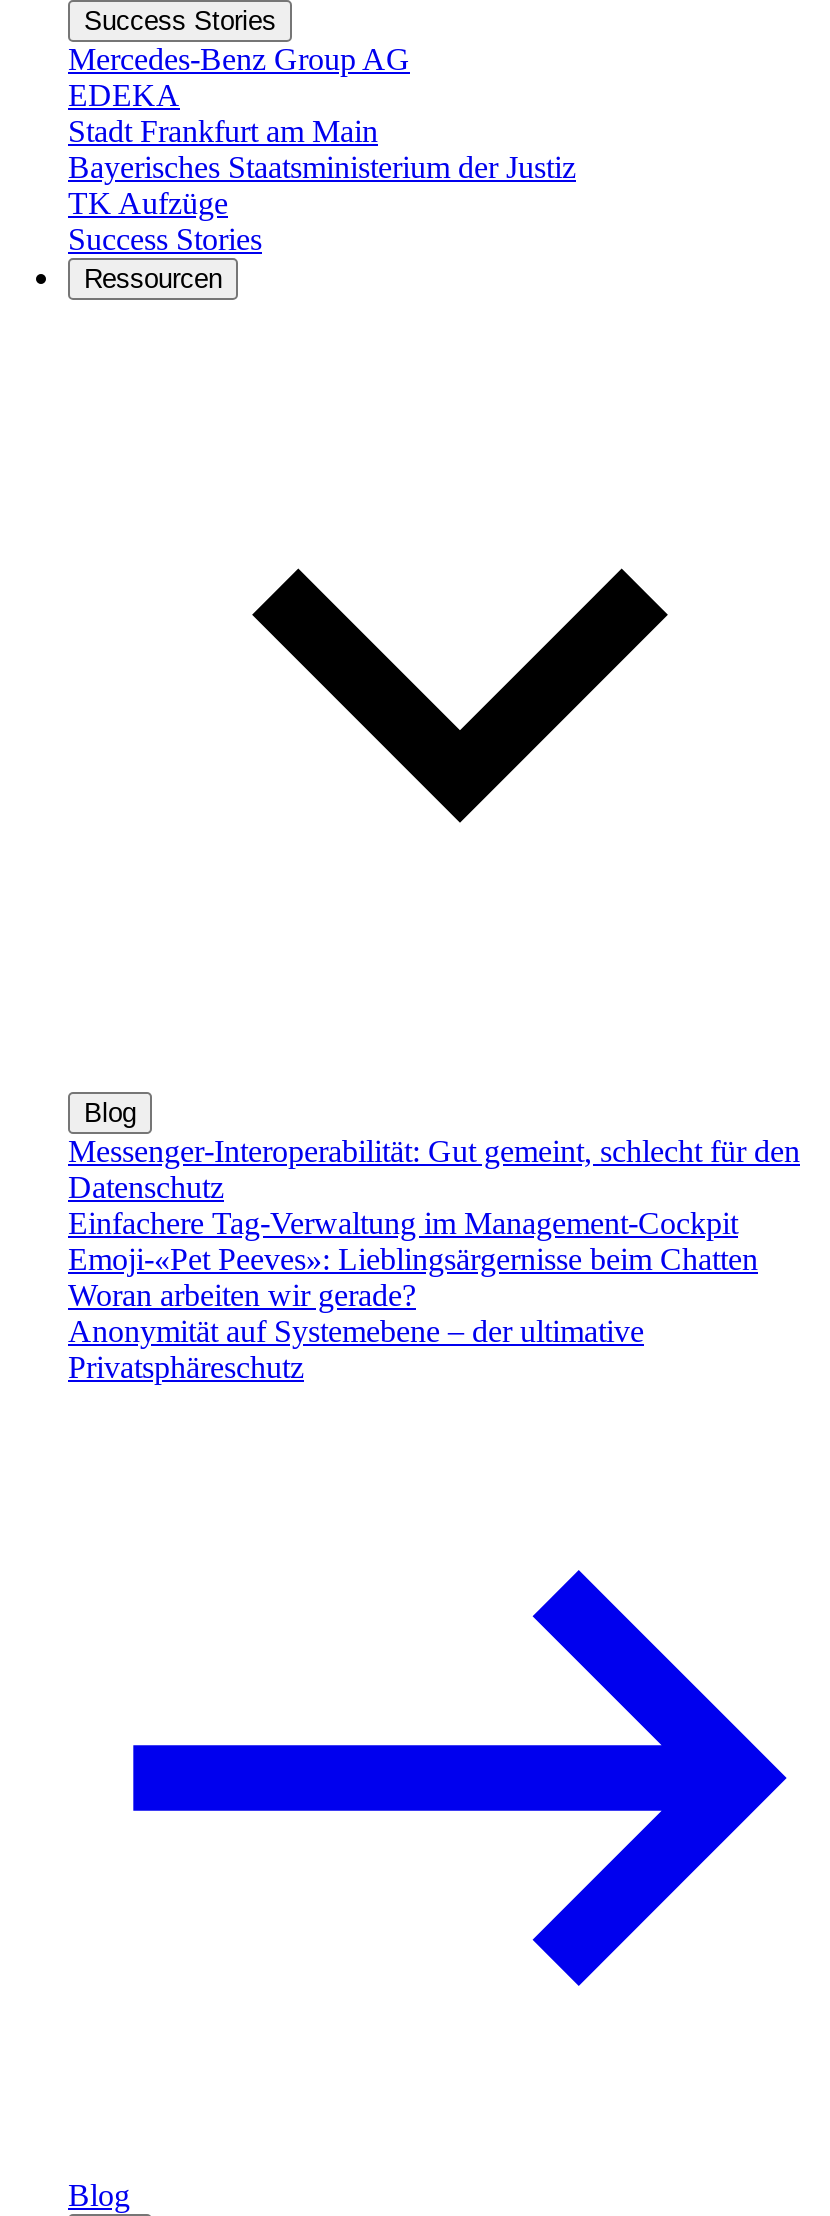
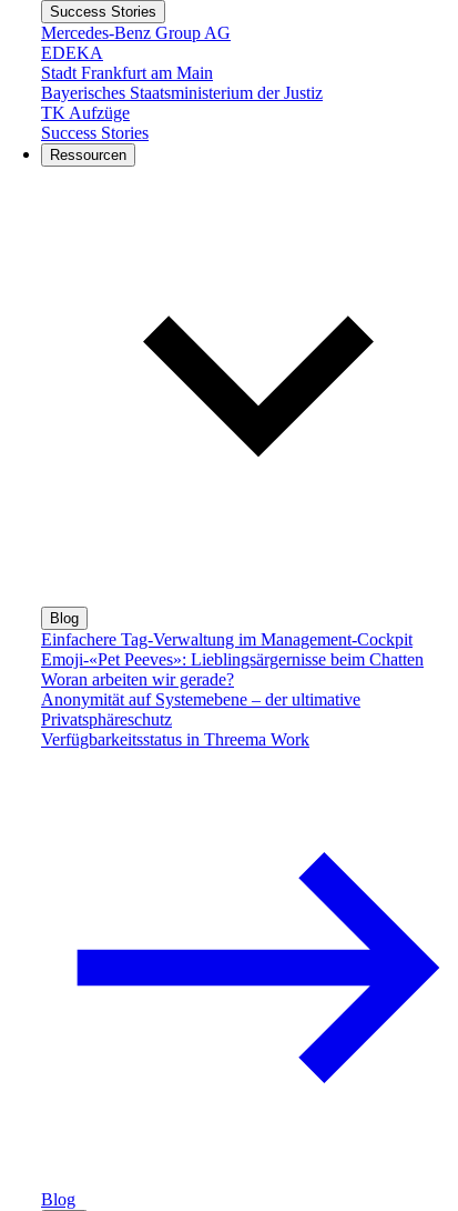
- Messenger-Interoperabilität: Gut gemeint, schlecht für den
- Datenschutz

moved up: Einfachere Tag-Verwaltung im Management-Cockpit | Emoji-«Pet Peeves»: Lieblingsärgernisse beim Chatten | Woran arbeiten wir gerade? | Anonymität auf Systemebene – der ultimative | Privatsphäreschutz

+ Verfügbarkeitsstatus in Threema Work
